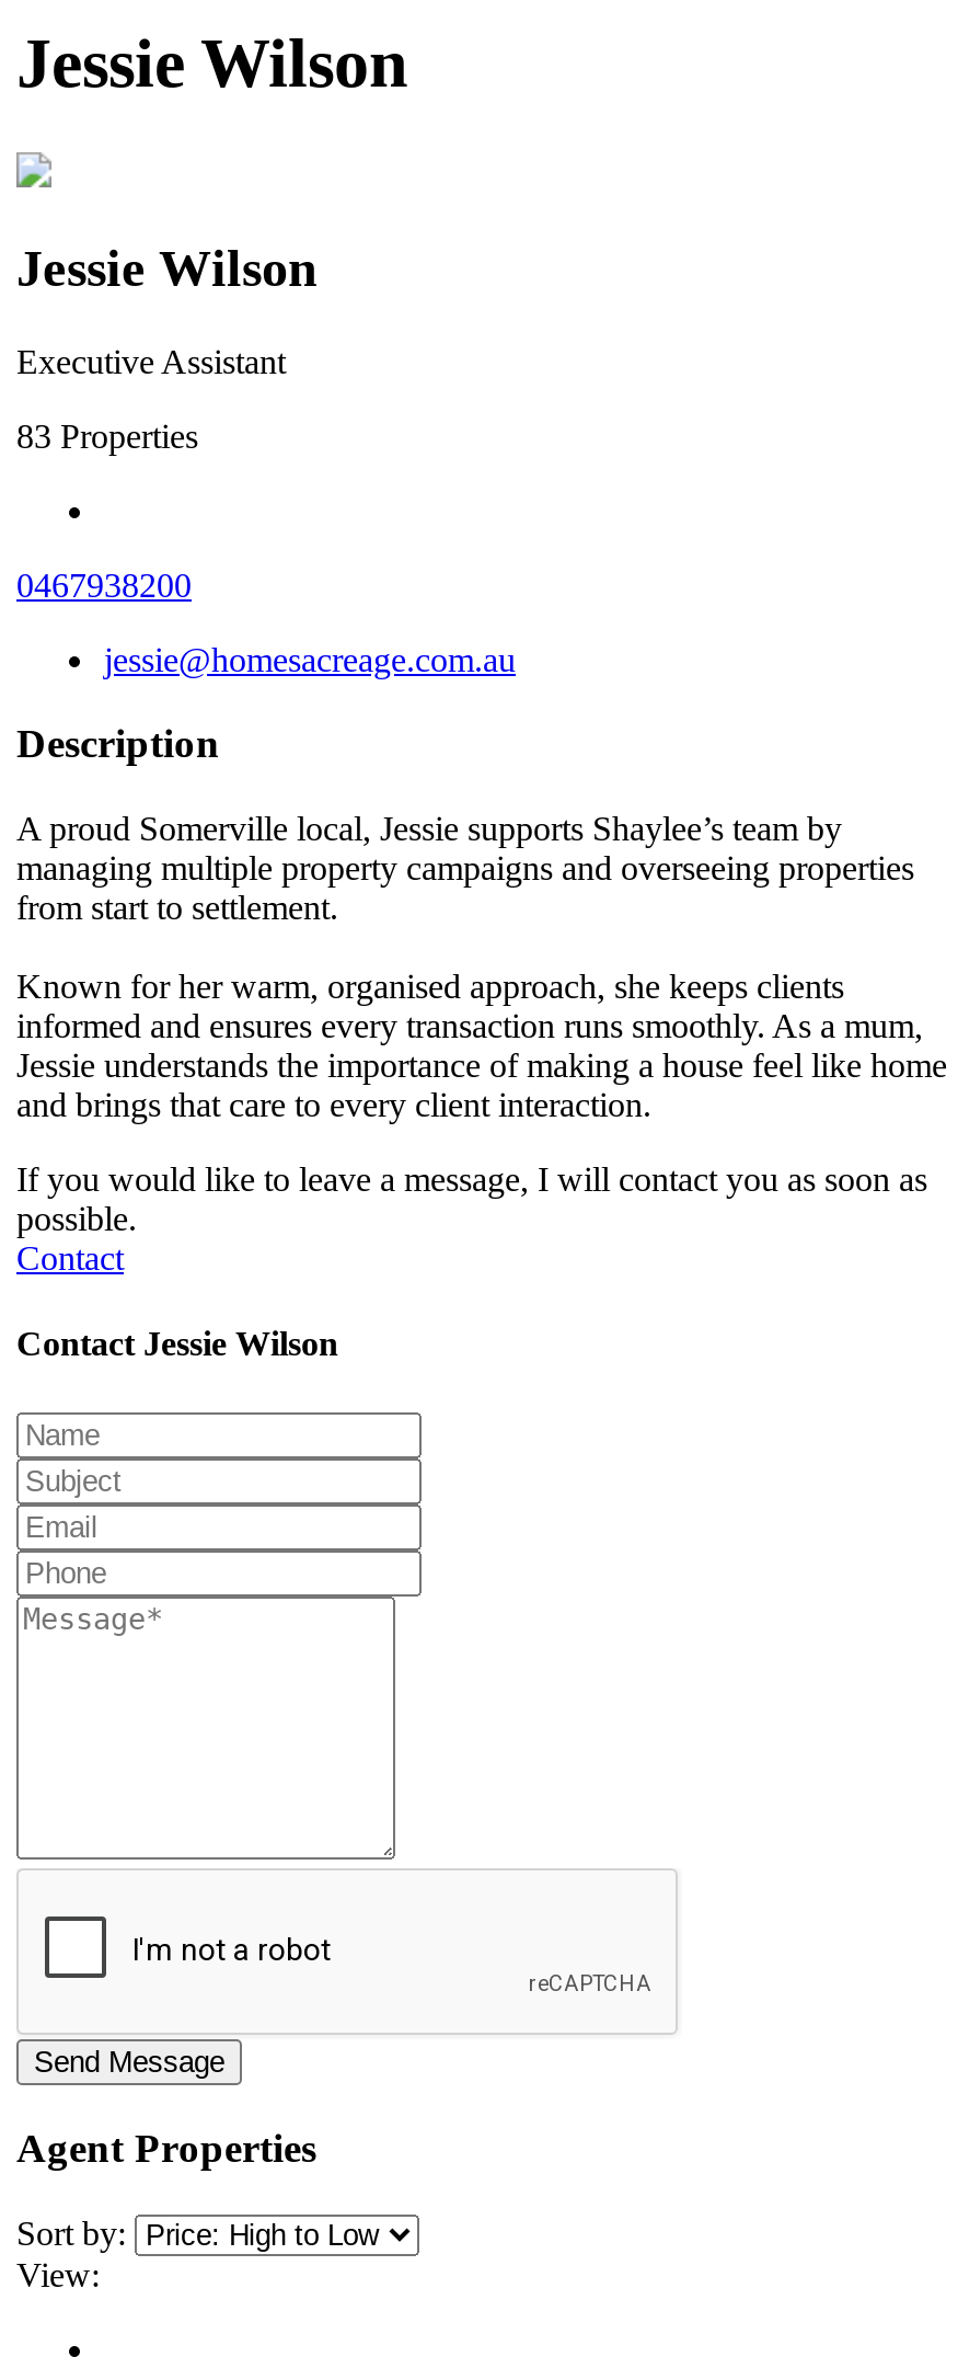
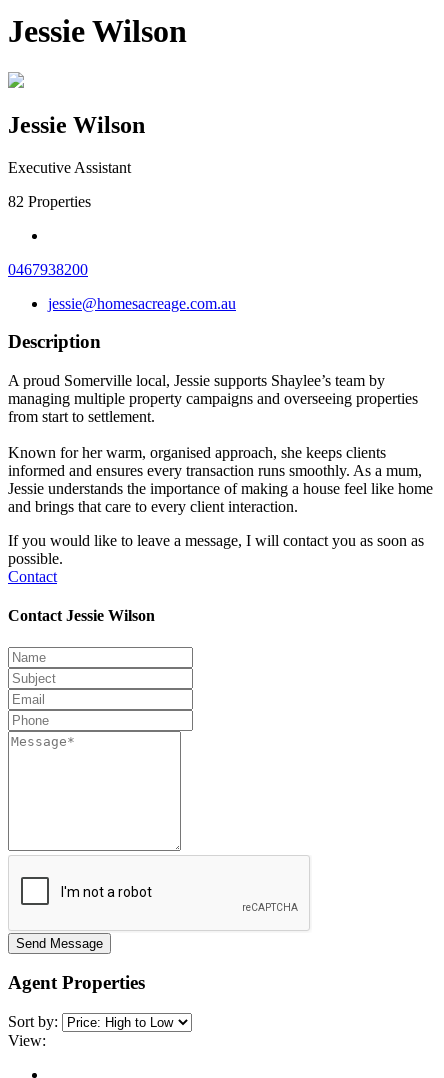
- 83 Properties
+ 82 Properties
